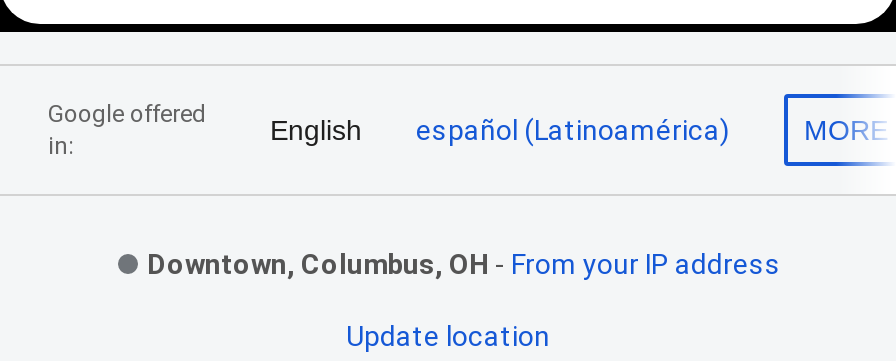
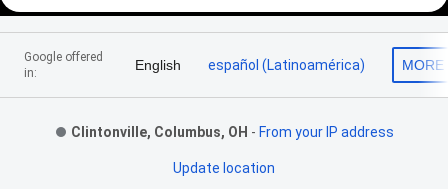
- Downtown, Columbus, OH - From your IP address
+ Clintonville, Columbus, OH - From your IP address
